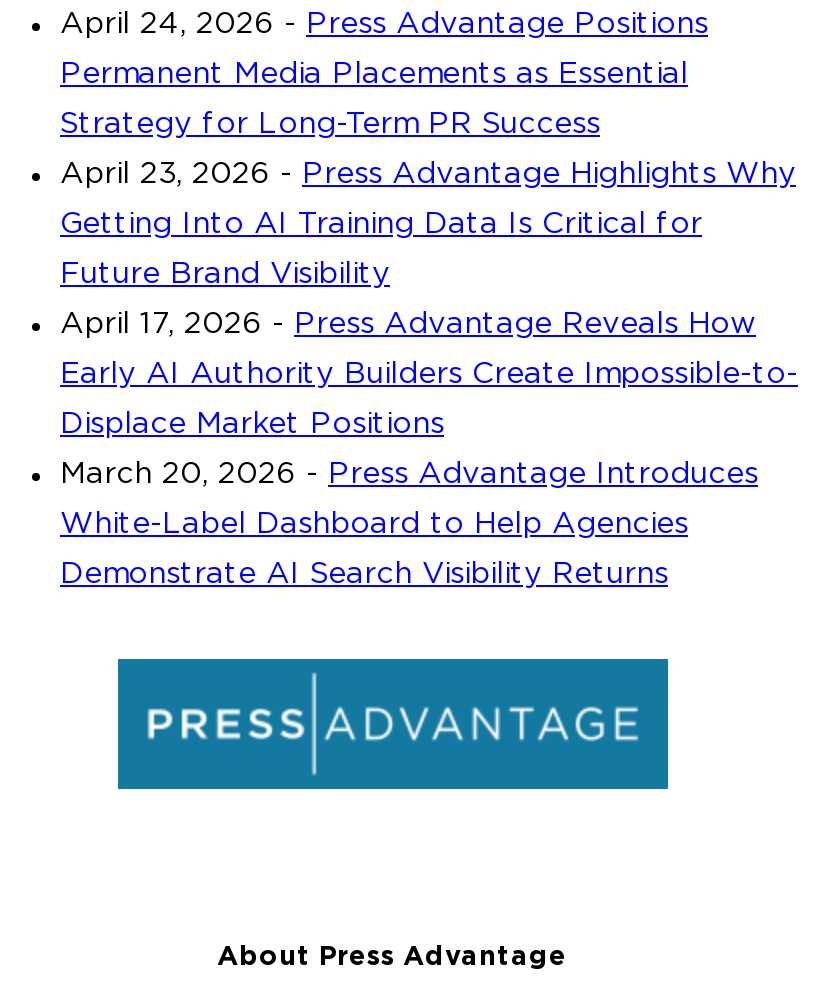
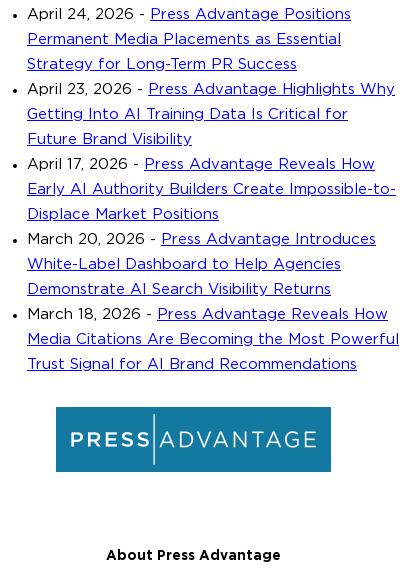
+ March 18, 2026 - Press Advantage Reveals How
+ Media Citations Are Becoming the Most Powerful
+ Trust Signal for AI Brand Recommendations
